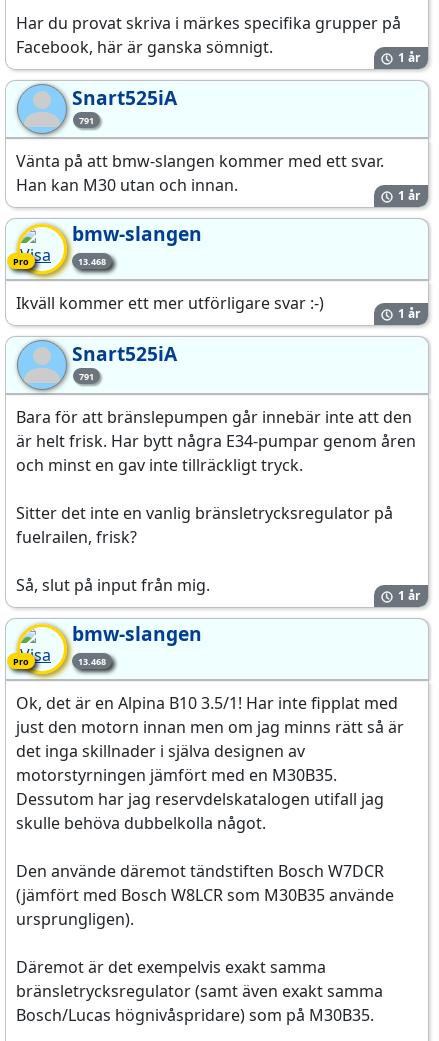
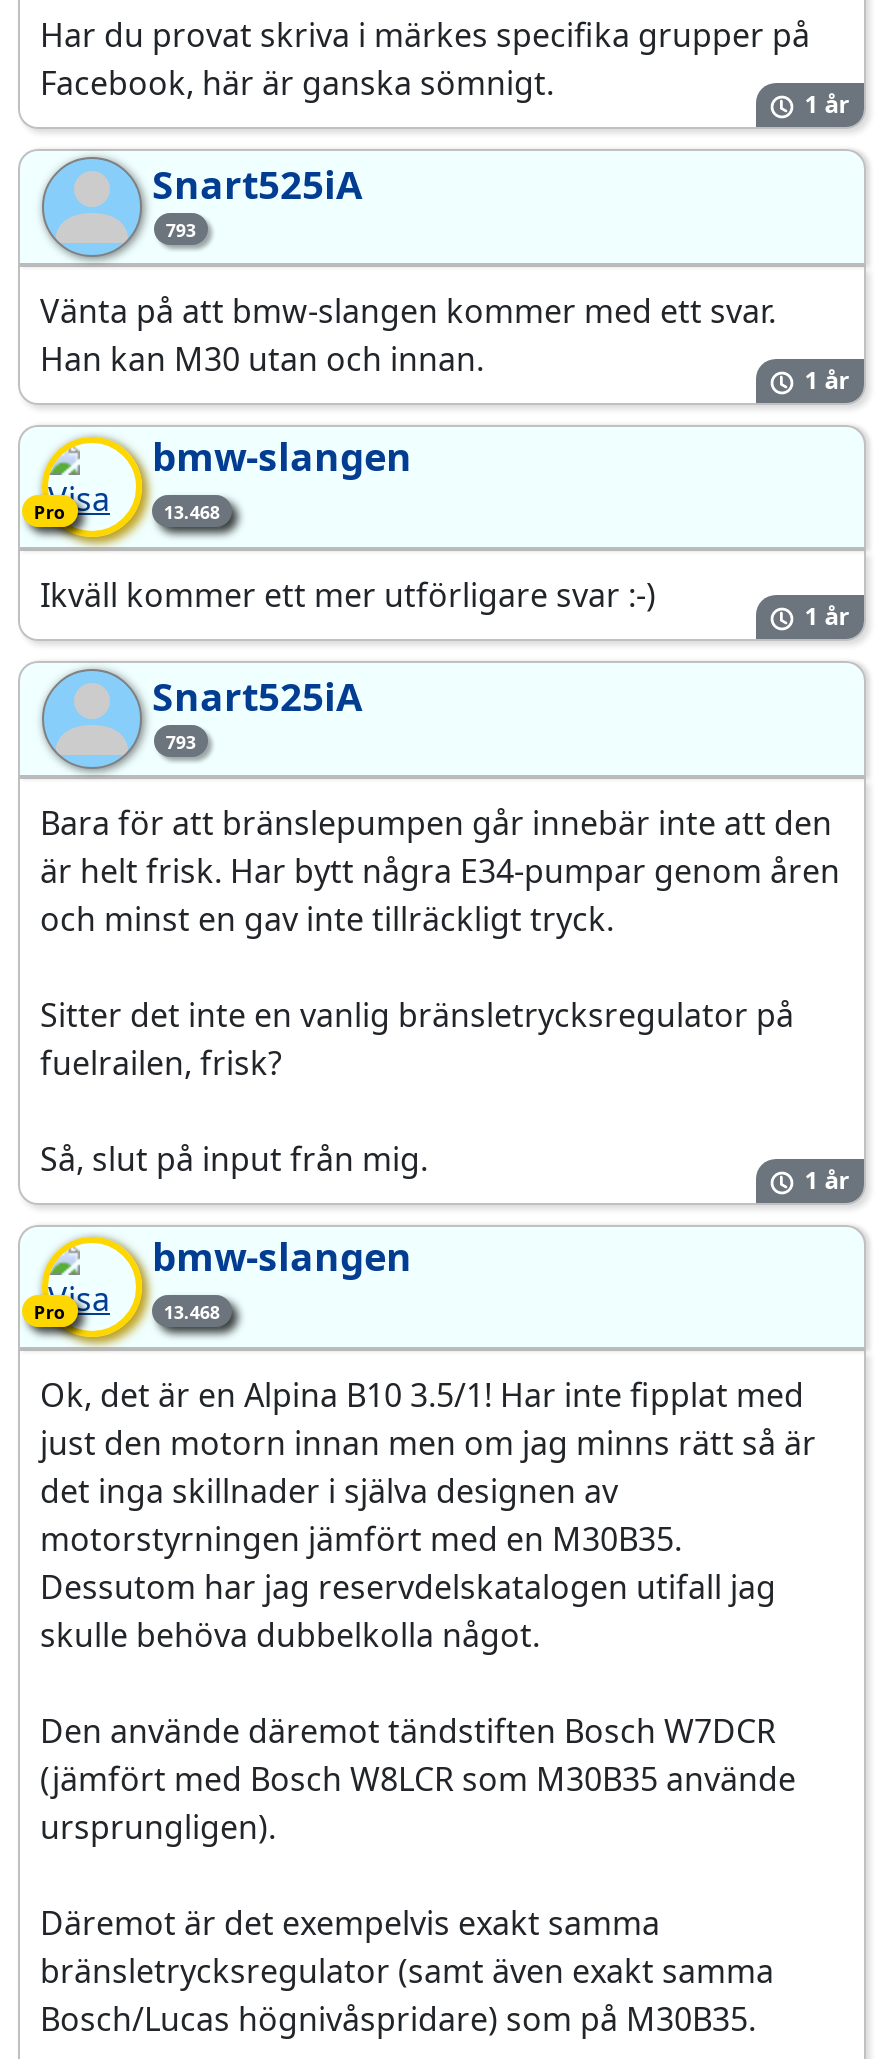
- 791
+ 793

- 791
+ 793
